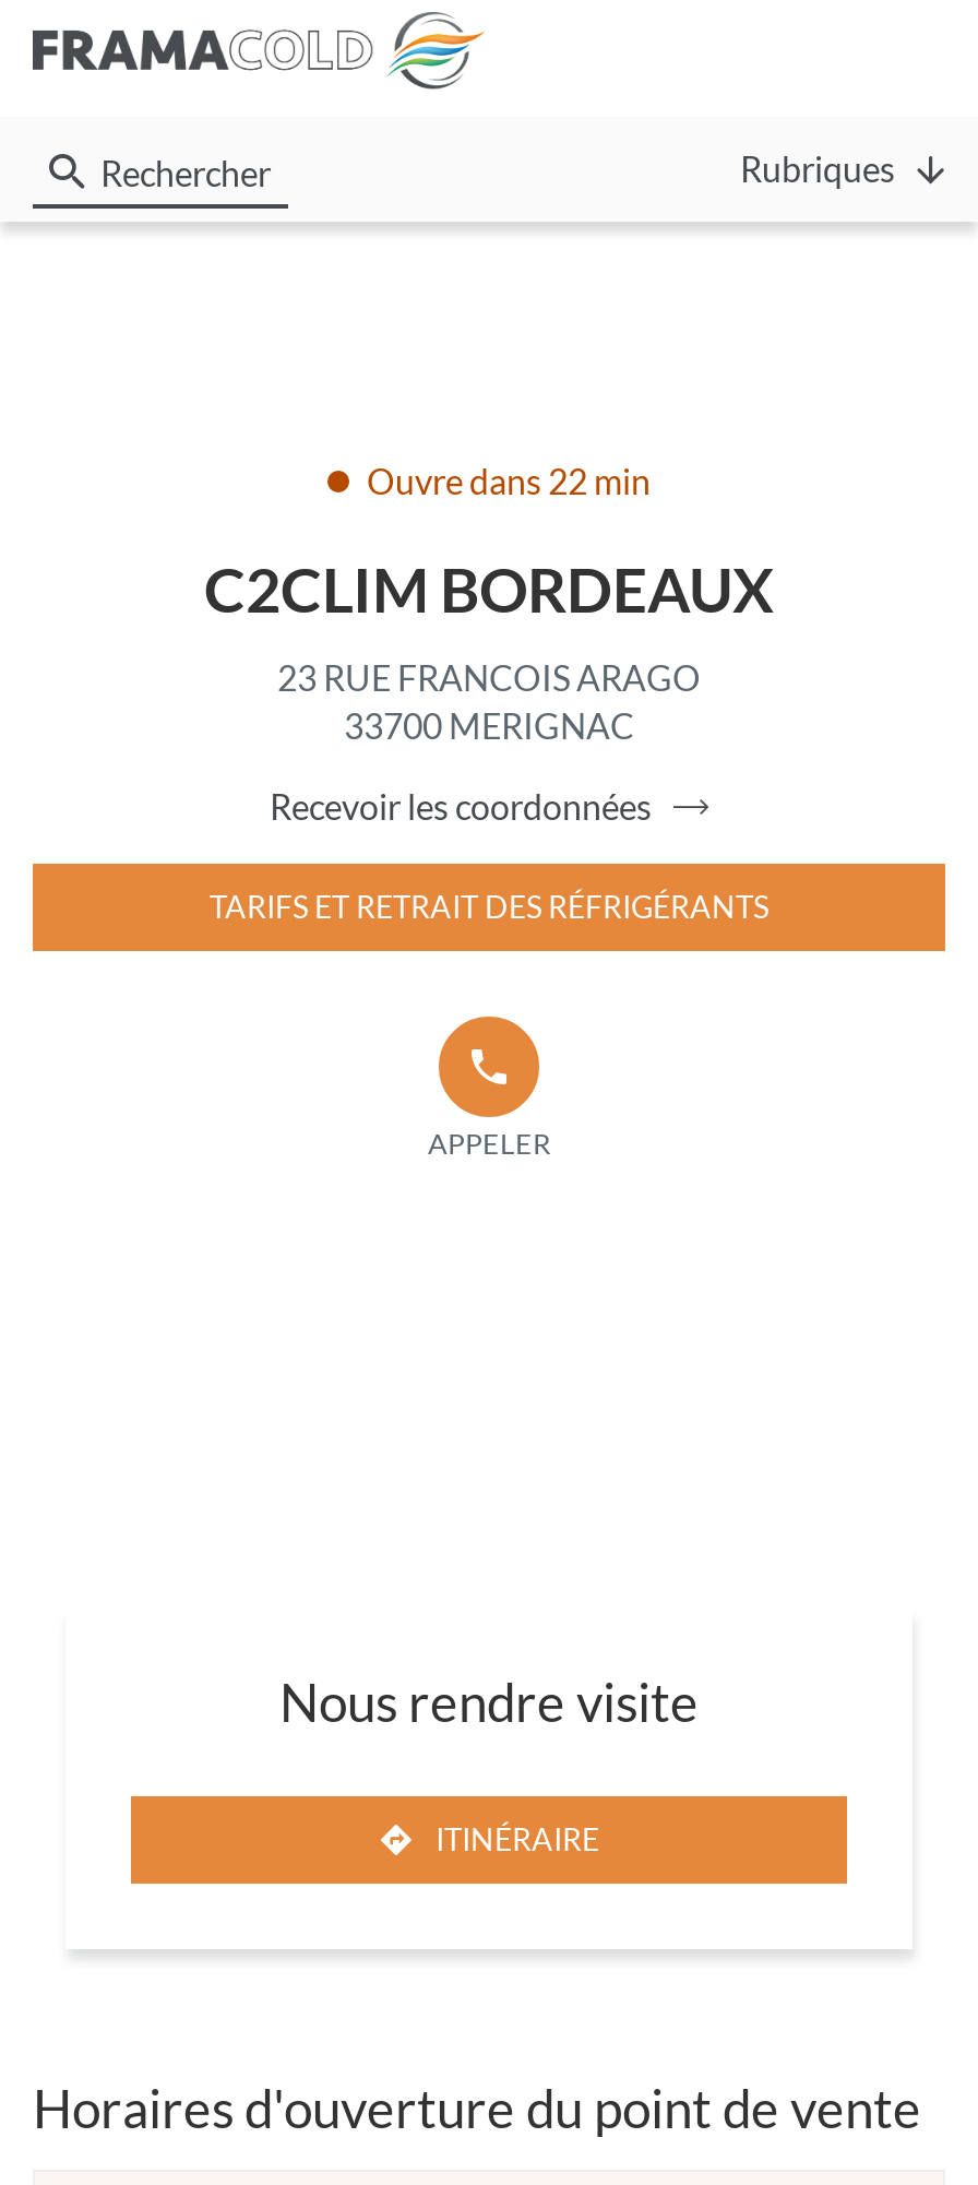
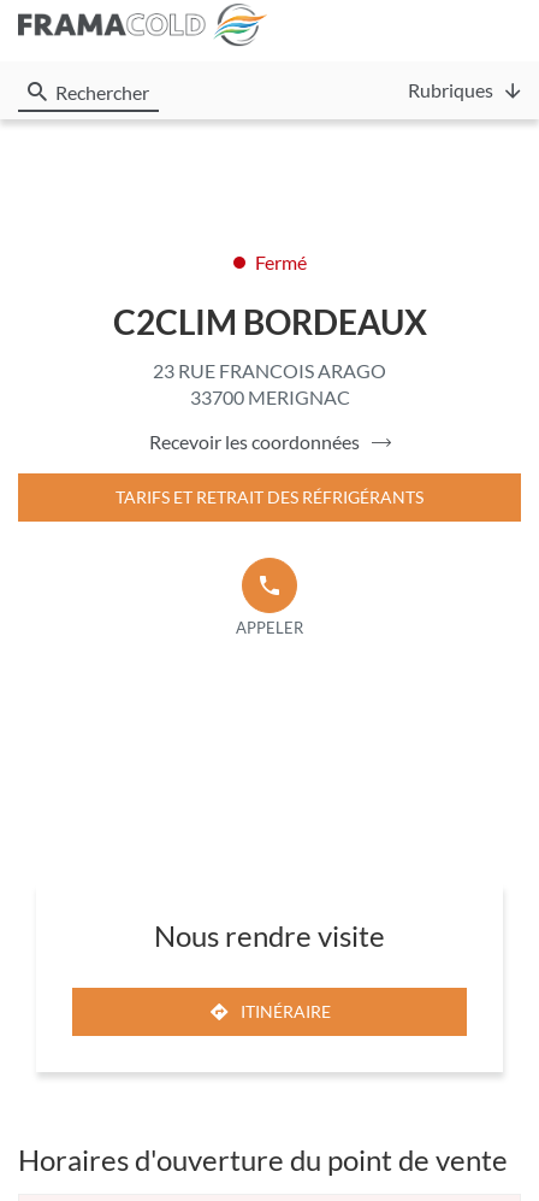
- Ouvre dans 22 min
+ Fermé
